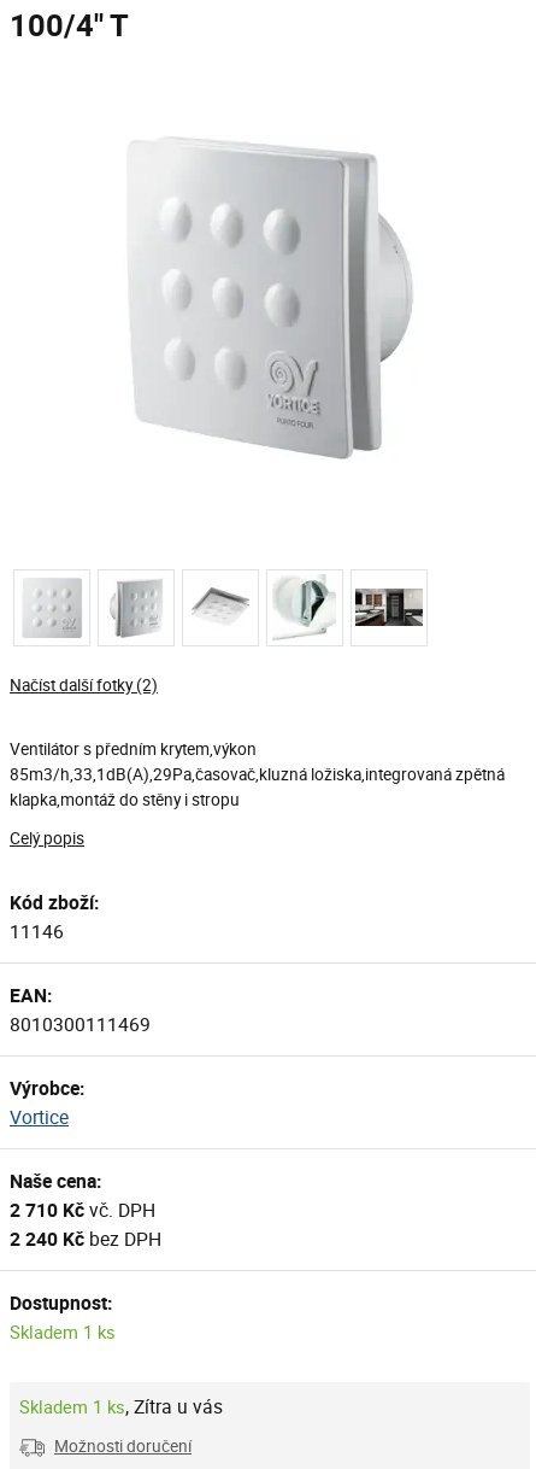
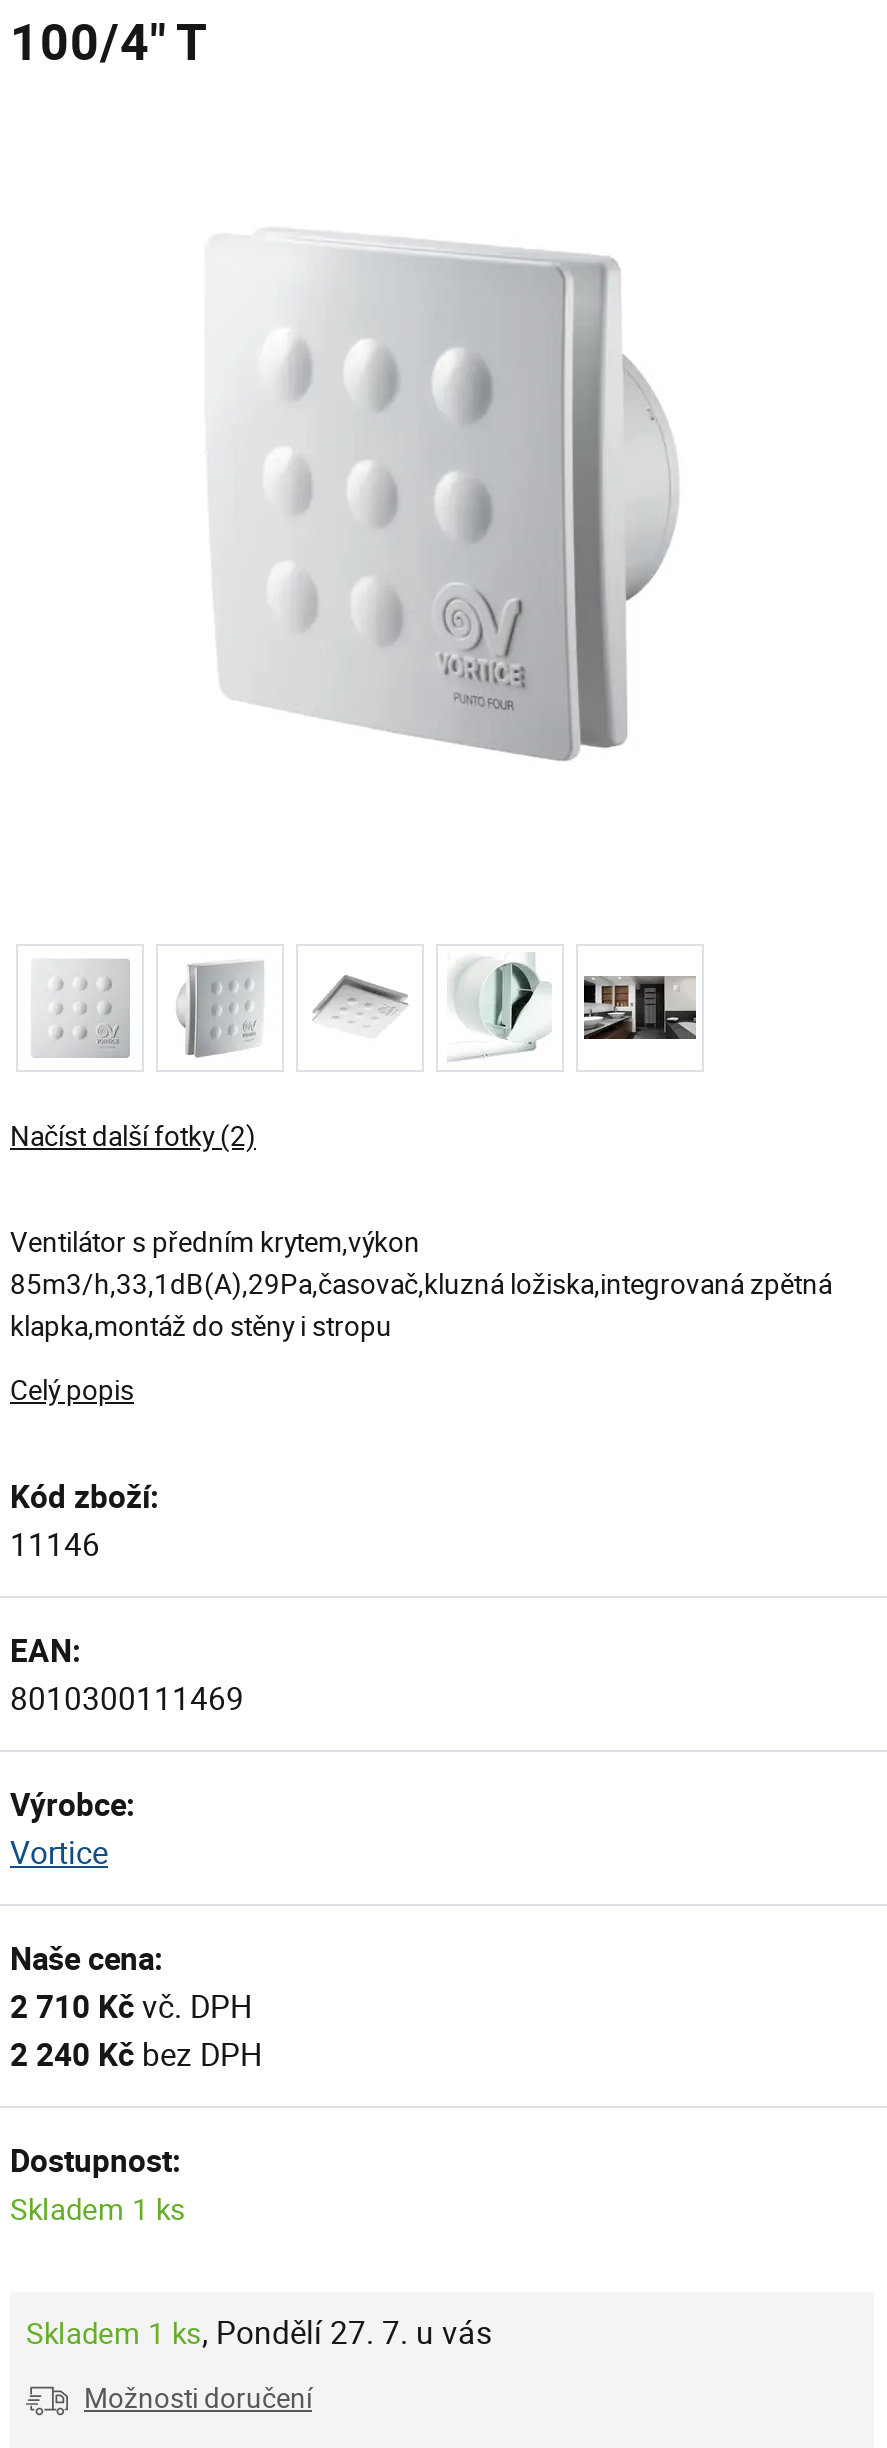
- Skladem 1 ks, Zítra u vás
+ Skladem 1 ks, Pondělí 27. 7. u vás
